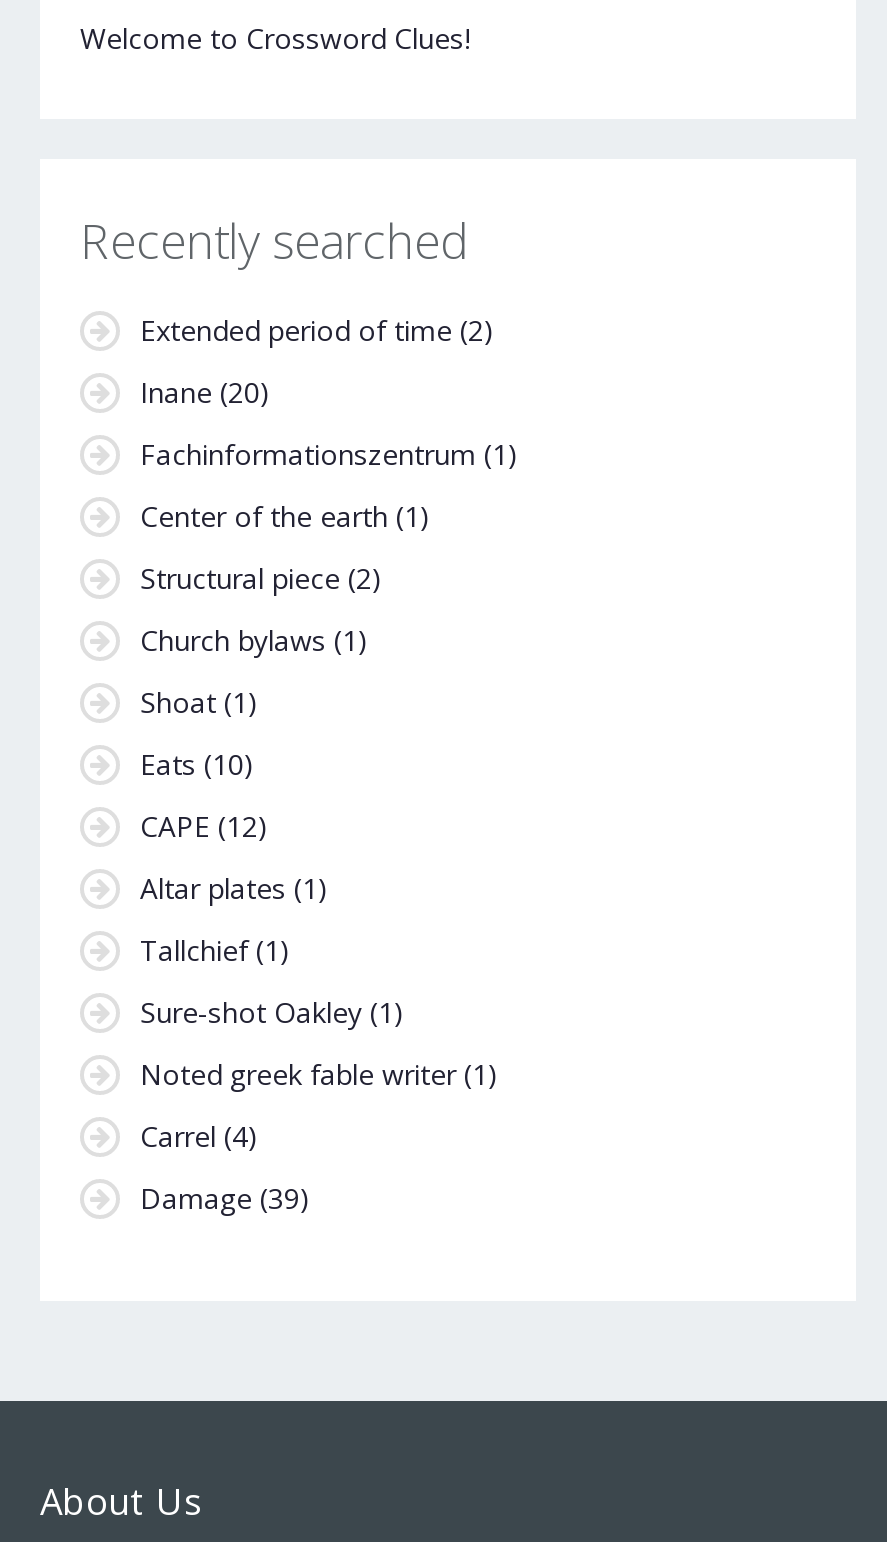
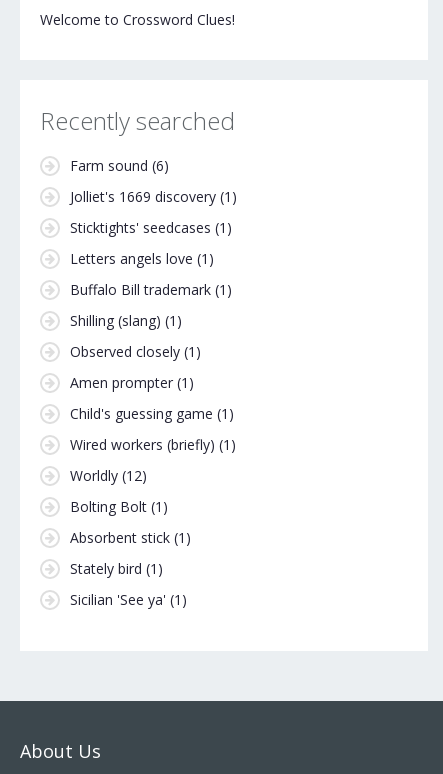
- Extended period of time (2)
+ Farm sound (6)

- Inane (20)
+ Jolliet's 1669 discovery (1)

- Fachinformationszentrum (1)
+ Sticktights' seedcases (1)

- Center of the earth (1)
+ Letters angels love (1)

- Structural piece (2)
+ Buffalo Bill trademark (1)

- Church bylaws (1)
+ Shilling (slang) (1)

- Shoat (1)
+ Observed closely (1)

- Eats (10)
+ Amen prompter (1)

- CAPE (12)
+ Child's guessing game (1)

- Altar plates (1)
+ Wired workers (briefly) (1)

- Tallchief (1)
+ Worldly (12)

- Sure-shot Oakley (1)
+ Bolting Bolt (1)

- Noted greek fable writer (1)
+ Absorbent stick (1)

- Carrel (4)
+ Stately bird (1)

- Damage (39)
+ Sicilian 'See ya' (1)
